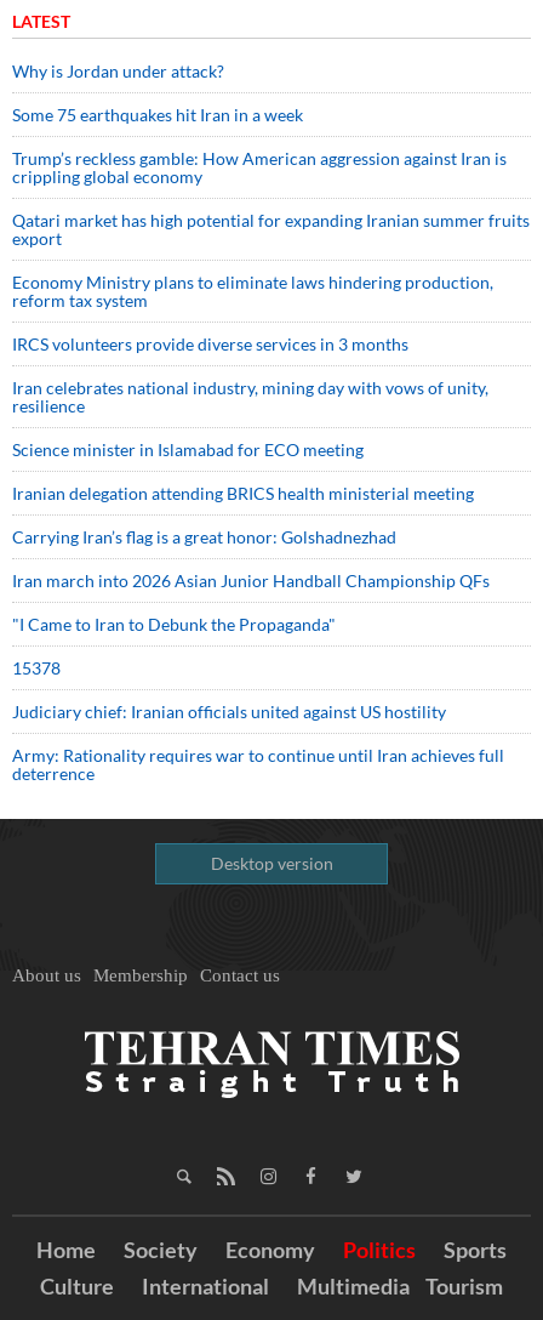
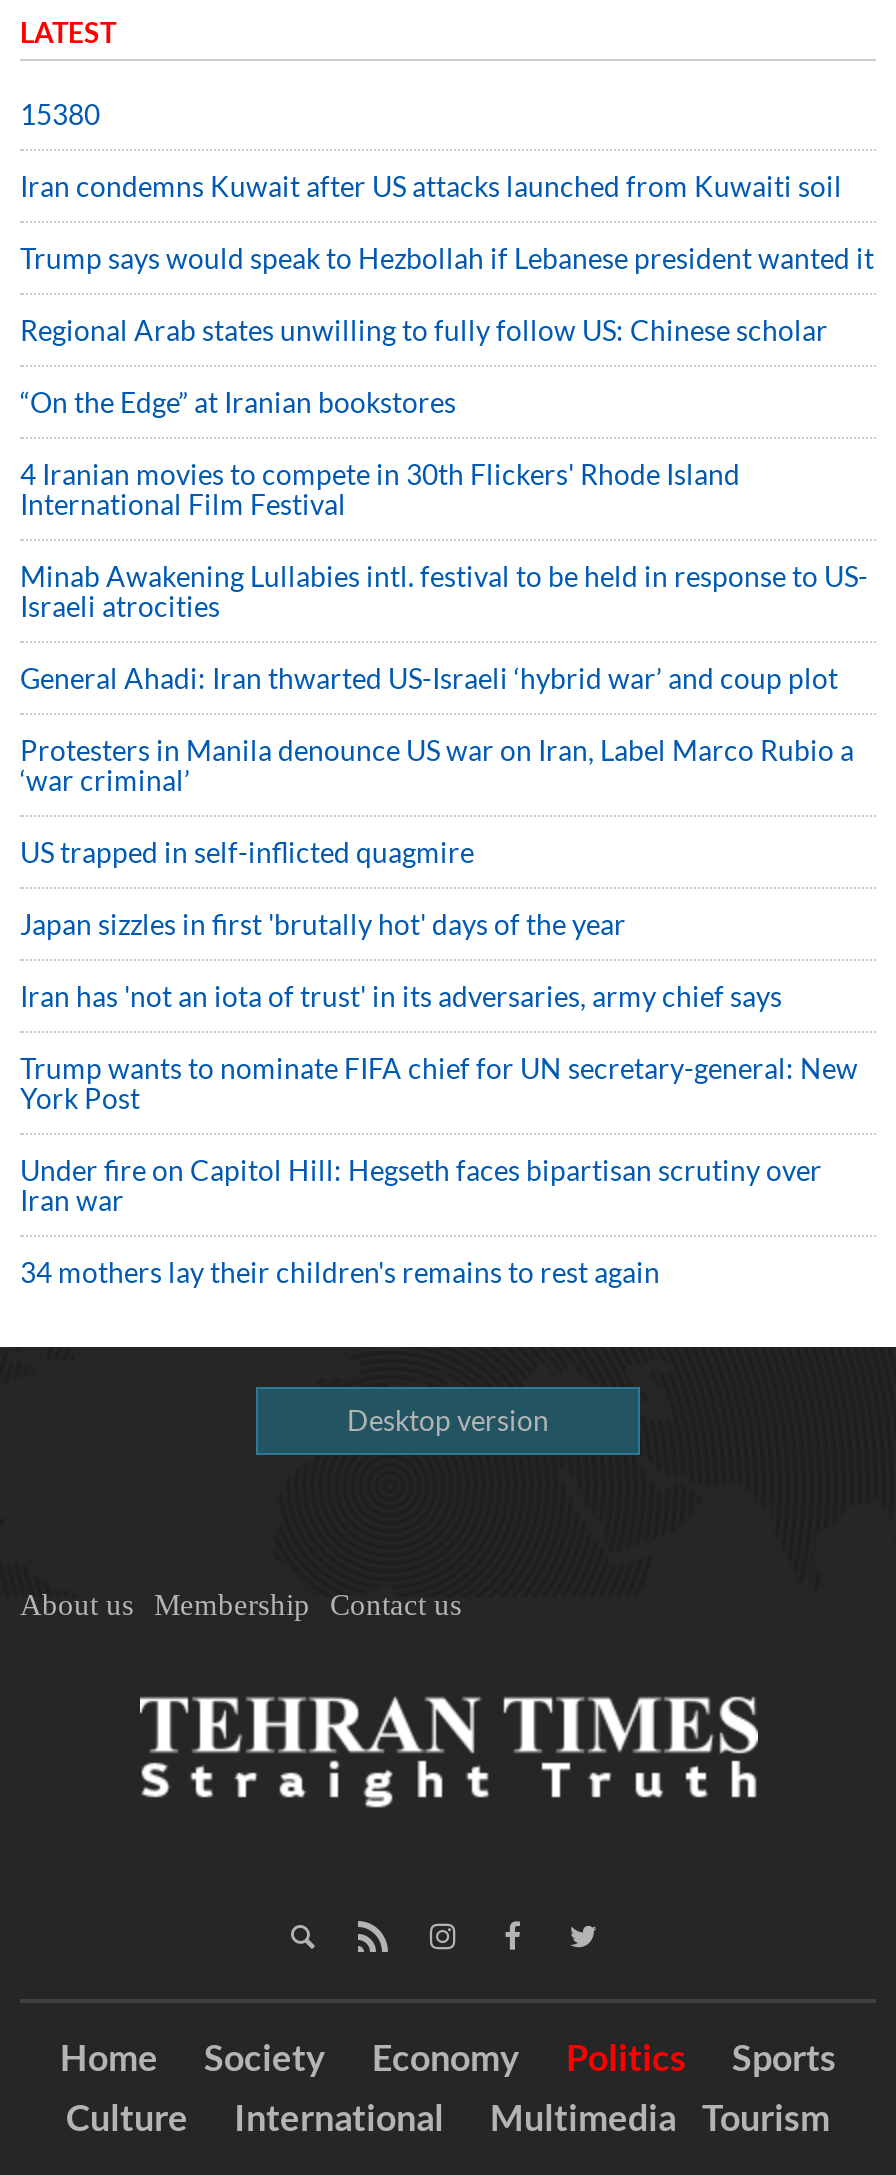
- Why is Jordan under attack?
+ 15380

- Some 75 earthquakes hit Iran in a week
+ Iran condemns Kuwait after US attacks launched from Kuwaiti soil

- Trump’s reckless gamble: How American aggression against Iran is
- crippling global economy
+ Trump says would speak to Hezbollah if Lebanese president wanted it

- Qatari market has high potential for expanding Iranian summer fruits
- export
+ Regional Arab states unwilling to fully follow US: Chinese scholar

- Economy Ministry plans to eliminate laws hindering production,
- reform tax system
+ “On the Edge” at Iranian bookstores

- IRCS volunteers provide diverse services in 3 months
+ 4 Iranian movies to compete in 30th Flickers' Rhode Island
+ International Film Festival

- Iran celebrates national industry, mining day with vows of unity,
- resilience
+ Minab Awakening Lullabies intl. festival to be held in response to US-
+ Israeli atrocities

- Science minister in Islamabad for ECO meeting
+ General Ahadi: Iran thwarted US-Israeli ‘hybrid war’ and coup plot

- Iranian delegation attending BRICS health ministerial meeting
+ Protesters in Manila denounce US war on Iran, Label Marco Rubio a
+ ‘war criminal’

- Carrying Iran’s flag is a great honor: Golshadnezhad
+ US trapped in self-inflicted quagmire

- Iran march into 2026 Asian Junior Handball Championship QFs
+ Japan sizzles in first 'brutally hot' days of the year

- "I Came to Iran to Debunk the Propaganda"
+ Iran has 'not an iota of trust' in its adversaries, army chief says

- 15378
+ Trump wants to nominate FIFA chief for UN secretary-general: New
+ York Post

- Judiciary chief: Iranian officials united against US hostility
+ Under fire on Capitol Hill: Hegseth faces bipartisan scrutiny over
+ Iran war

- Army: Rationality requires war to continue until Iran achieves full
- deterrence
+ 34 mothers lay their children's remains to rest again
